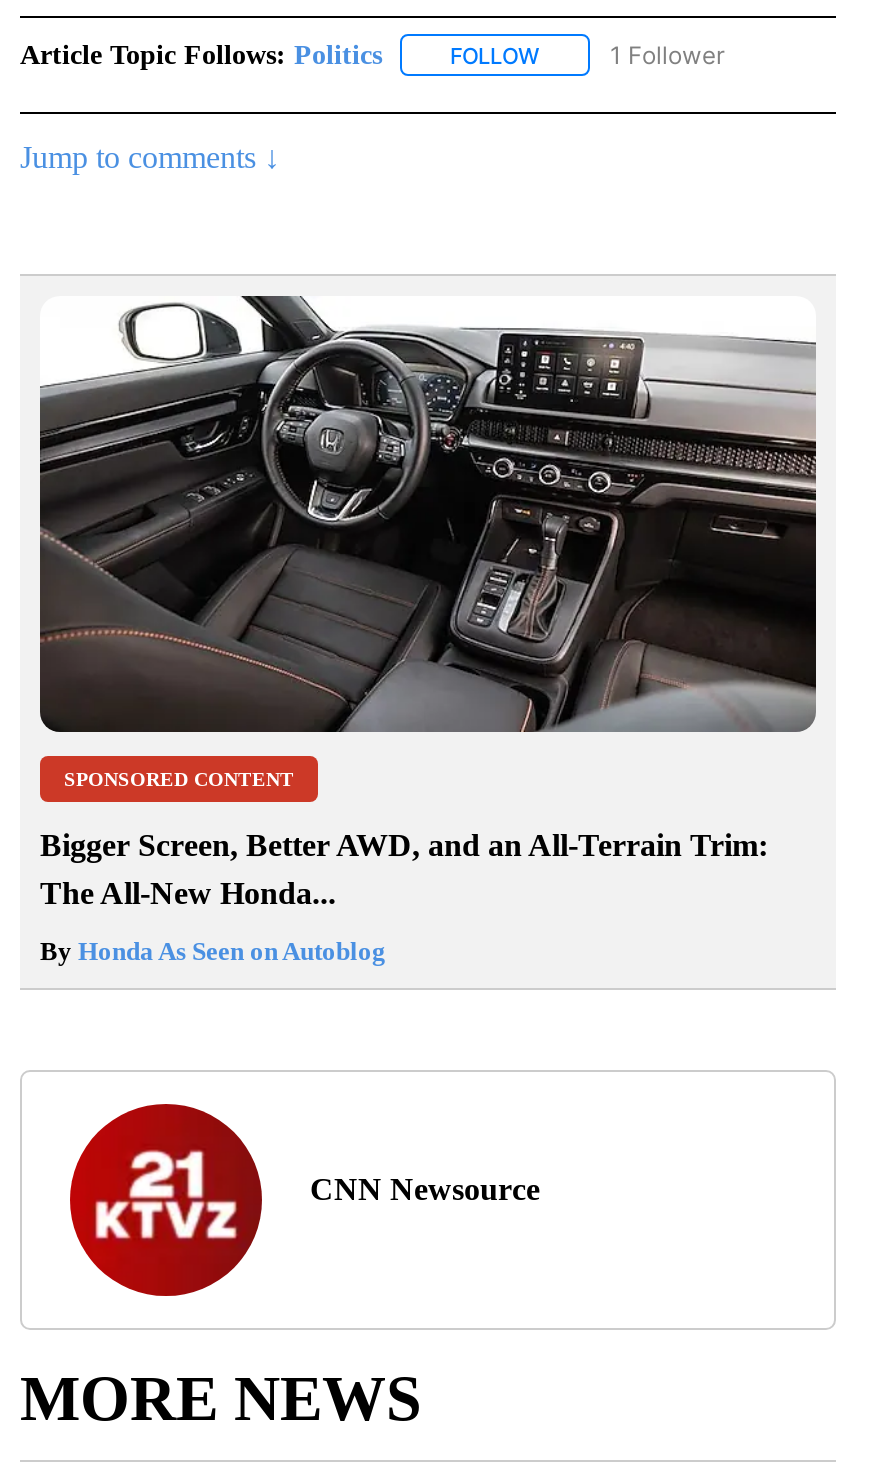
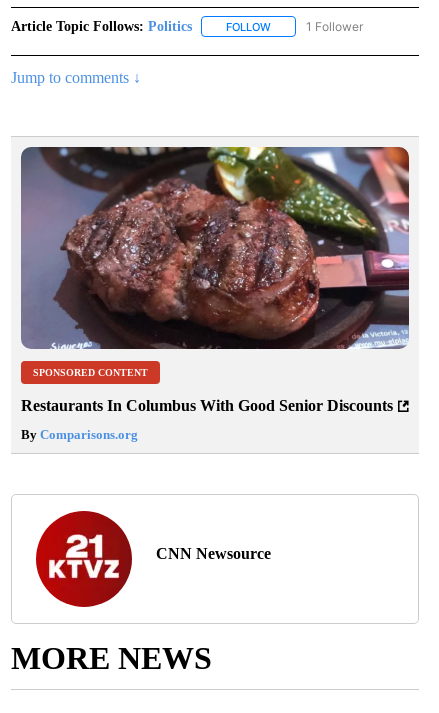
- [image]
+ [image]

- Bigger Screen, Better AWD, and an All-Terrain Trim:
- The All-New Honda...
+ Restaurants In Columbus With Good Senior Discounts

- By Honda As Seen on Autoblog
+ By Comparisons.org
